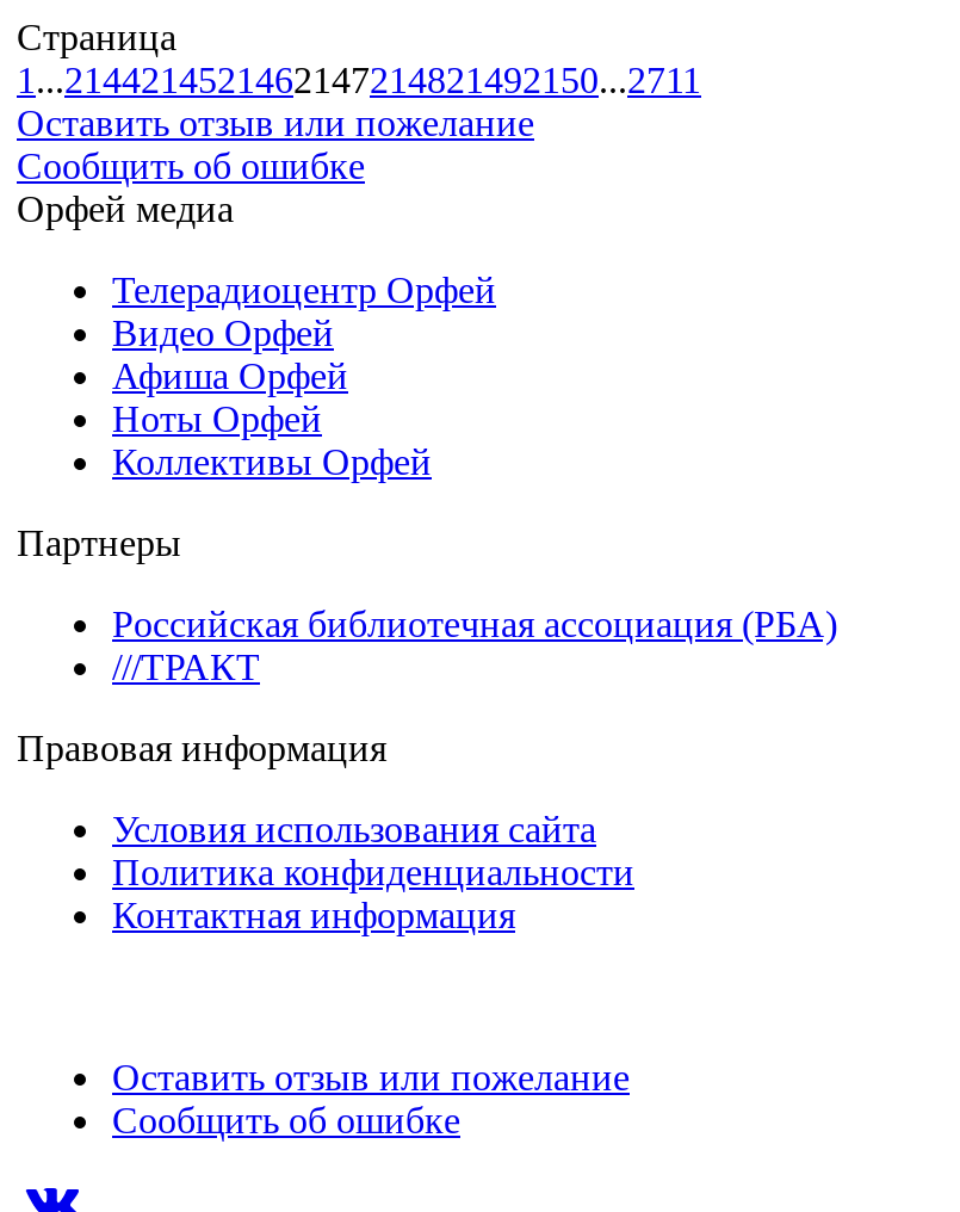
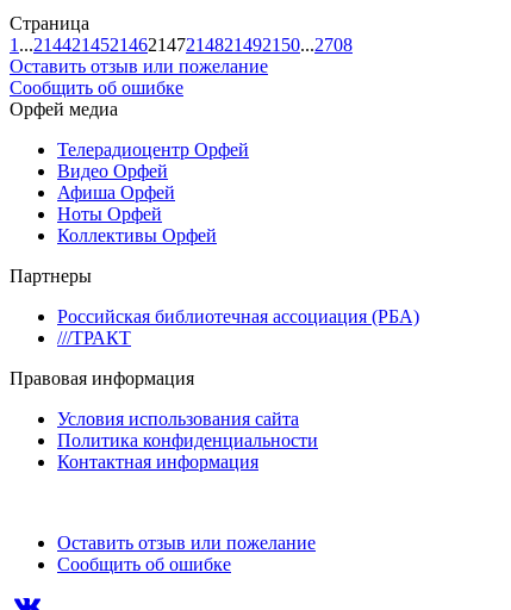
- 1...2144214521462147214821492150...2711
+ 1...2144214521462147214821492150...2708
